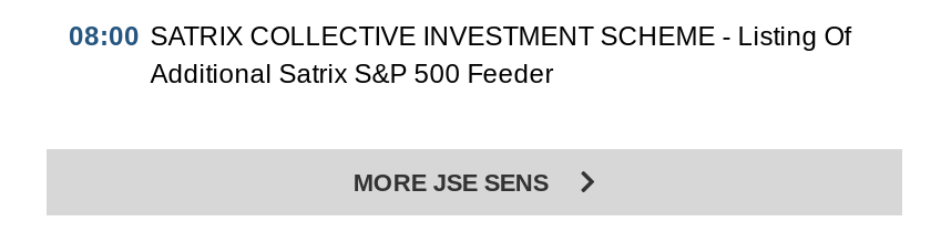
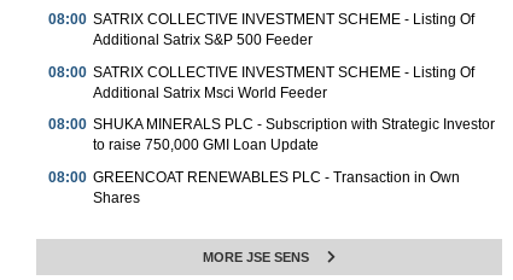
+ 08:00 SATRIX COLLECTIVE INVESTMENT SCHEME - Listing Of
+ Additional Satrix Msci World Feeder
+ 08:00 SHUKA MINERALS PLC - Subscription with Strategic Investor
+ to raise 750,000 GMI Loan Update
+ 08:00 GREENCOAT RENEWABLES PLC - Transaction in Own
+ Shares
